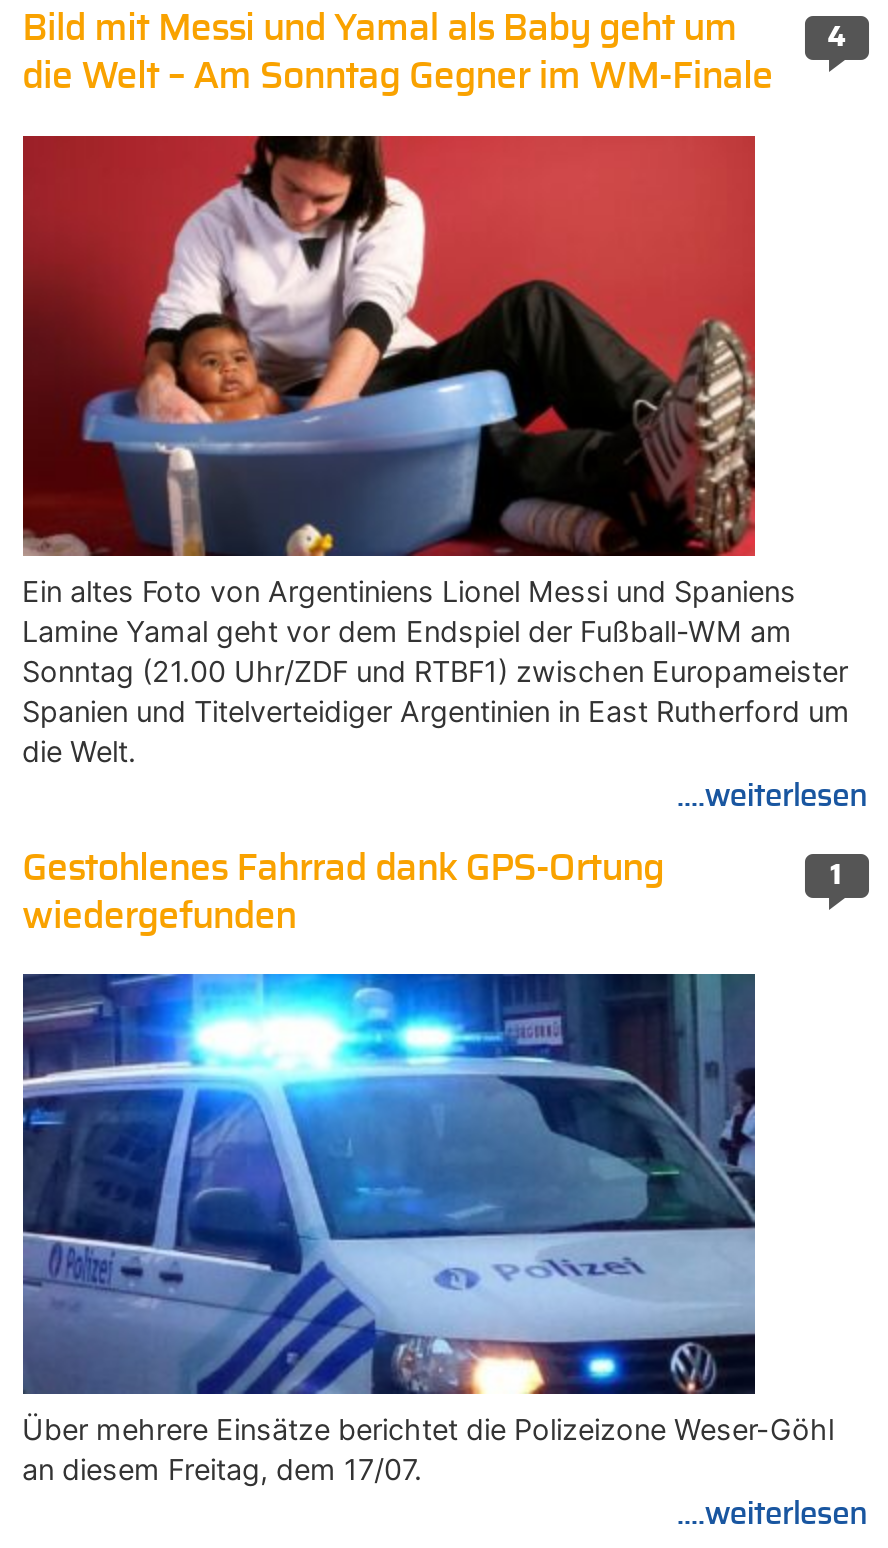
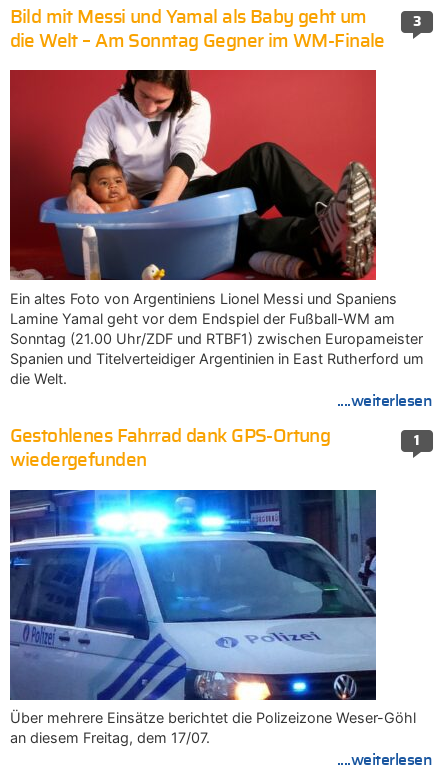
- 4
+ 3
